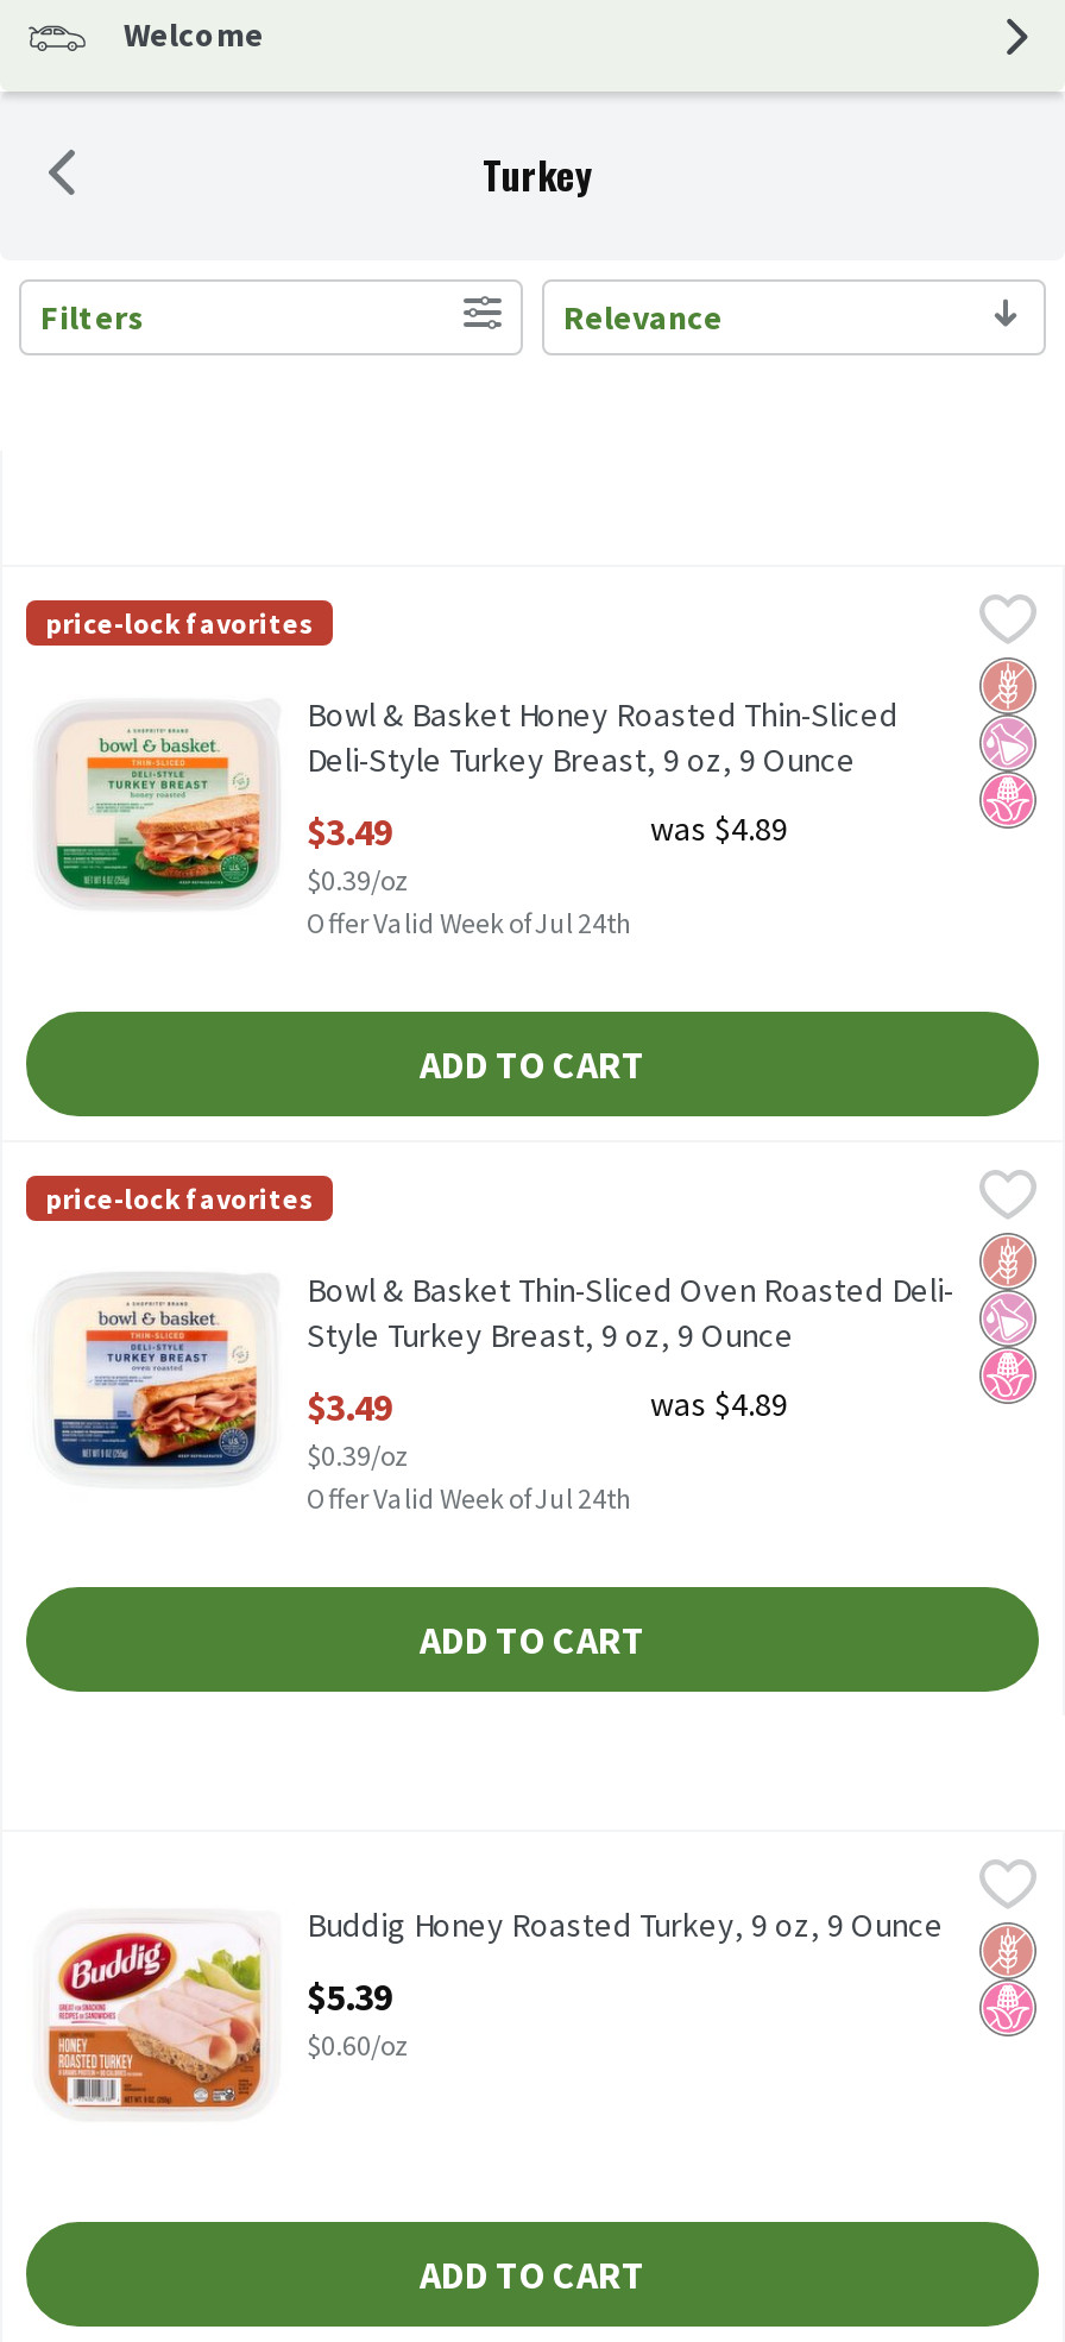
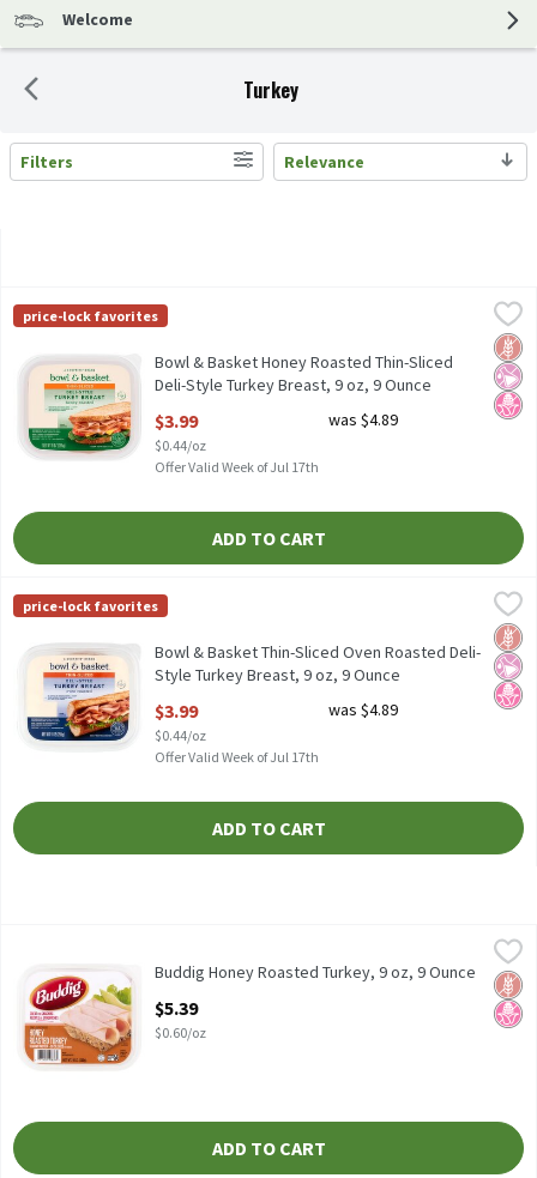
- $3.49
- $0.39/oz
+ $3.99
+ $0.44/oz

- Offer Valid Week of Jul 24th
+ Offer Valid Week of Jul 17th

- $3.49
- $0.39/oz
+ $3.99
+ $0.44/oz

- Offer Valid Week of Jul 24th
+ Offer Valid Week of Jul 17th
